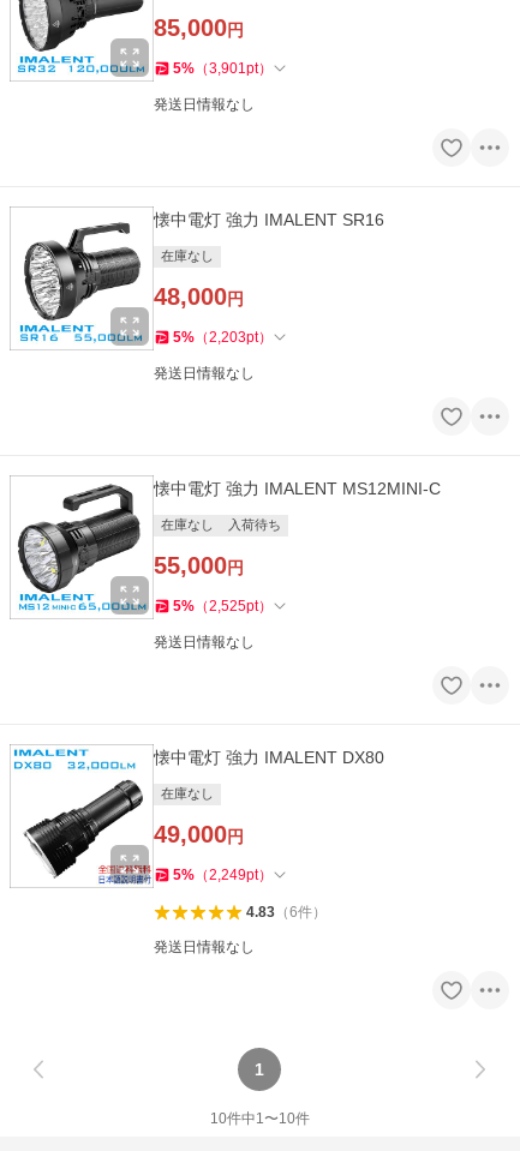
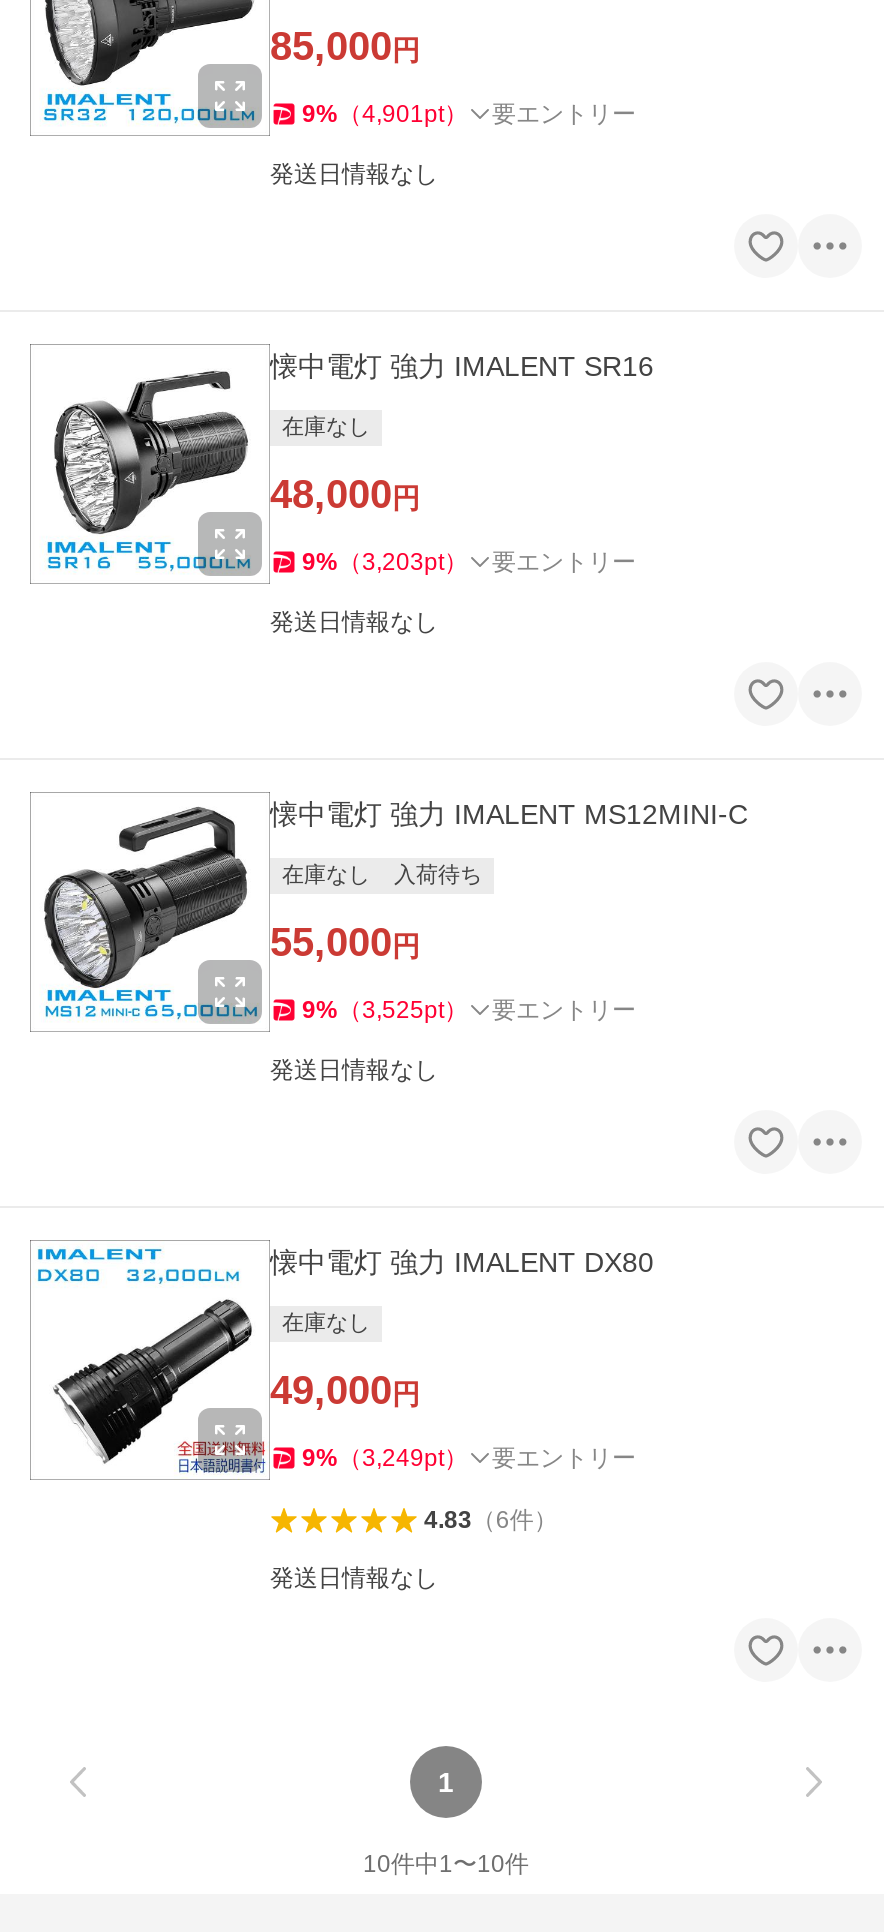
- 5%（3,901pt）
+ 9%（4,901pt）
+ 要エントリー

- 5%（2,203pt）
+ 9%（3,203pt）
+ 要エントリー

- 5%（2,525pt）
+ 9%（3,525pt）
+ 要エントリー

- 5%（2,249pt）
+ 9%（3,249pt）
+ 要エントリー
